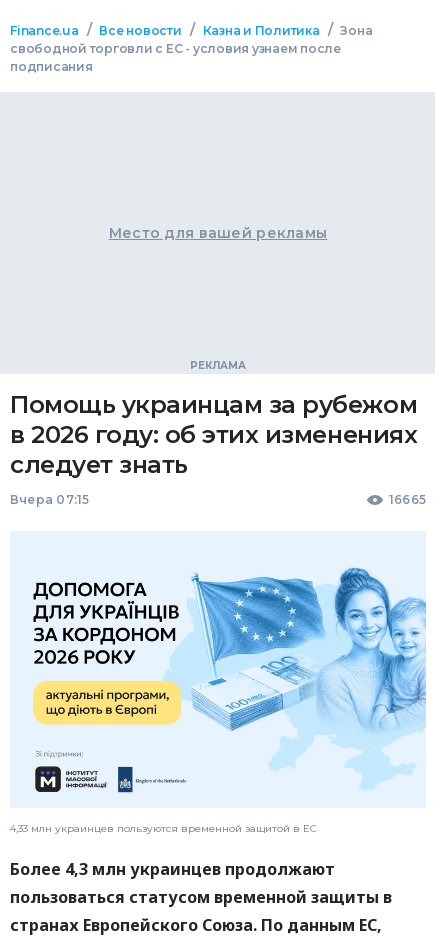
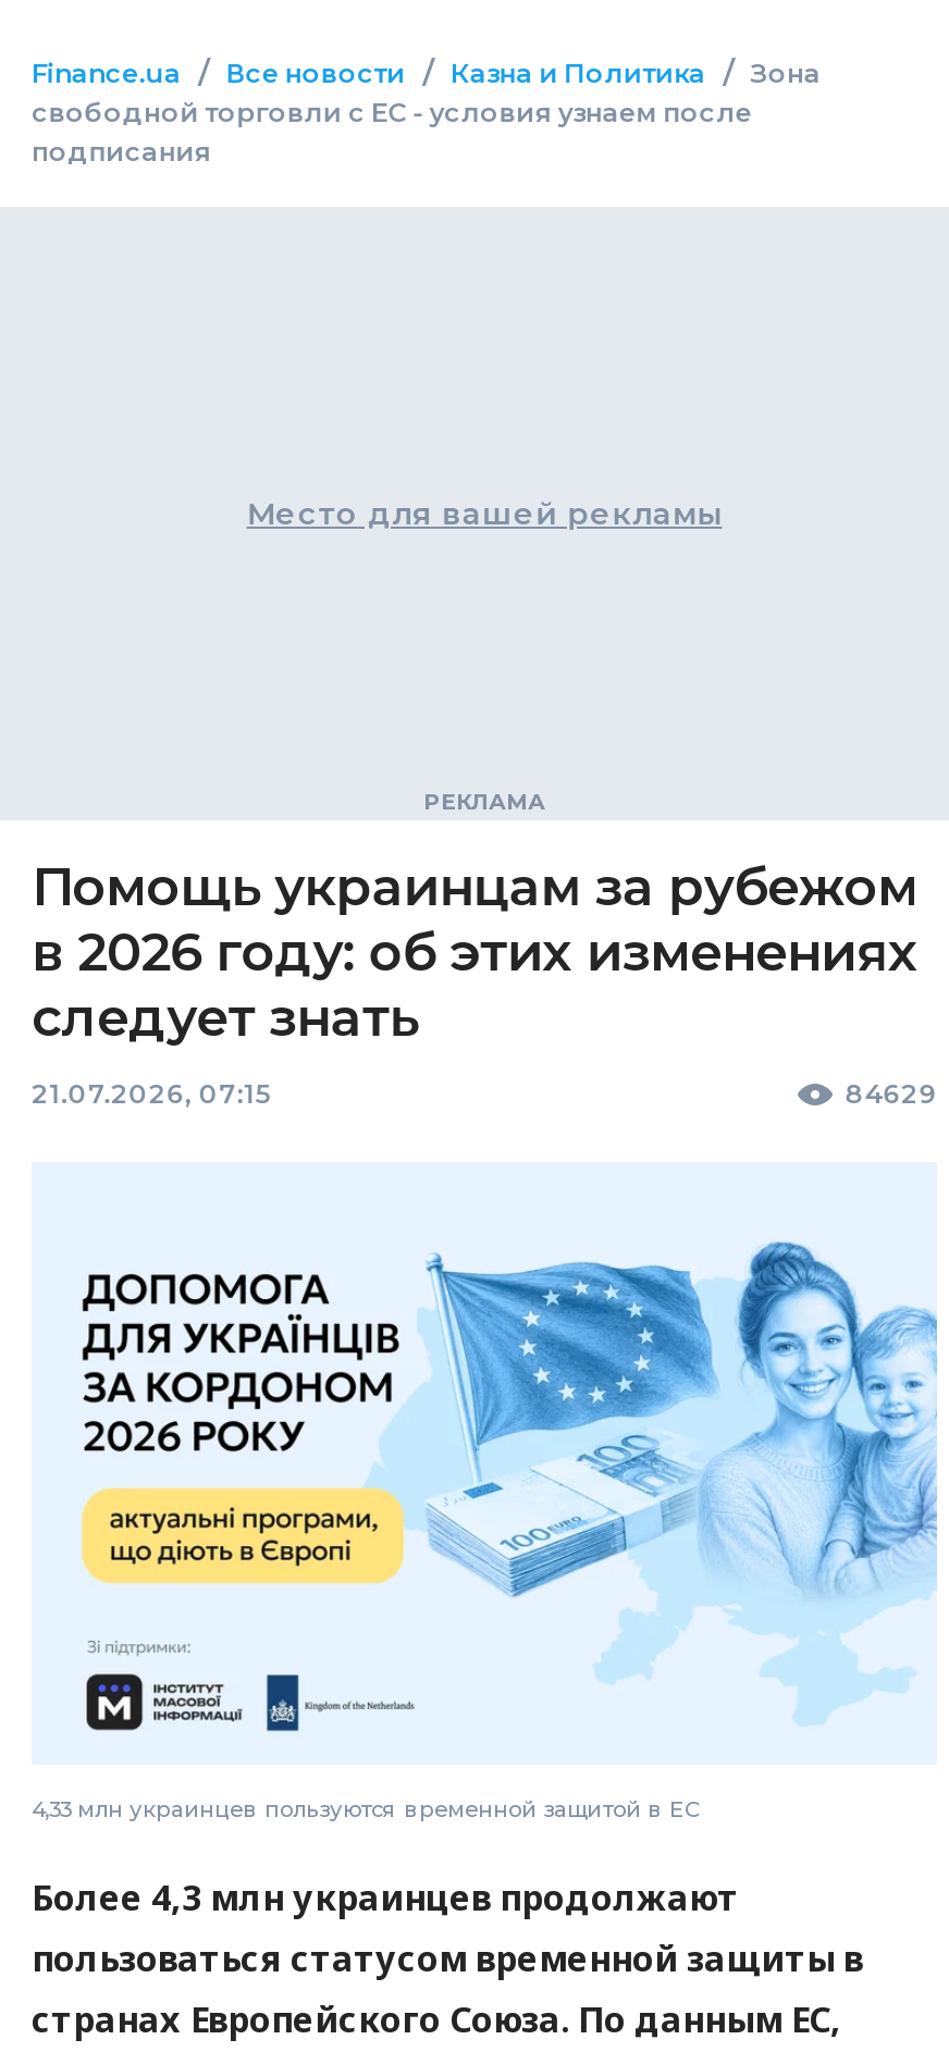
- Вчера 07:15
- 16665
+ 21.07.2026, 07:15
+ 84629
